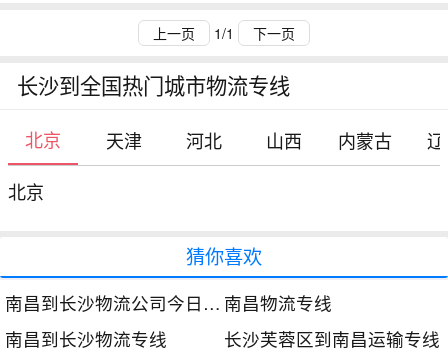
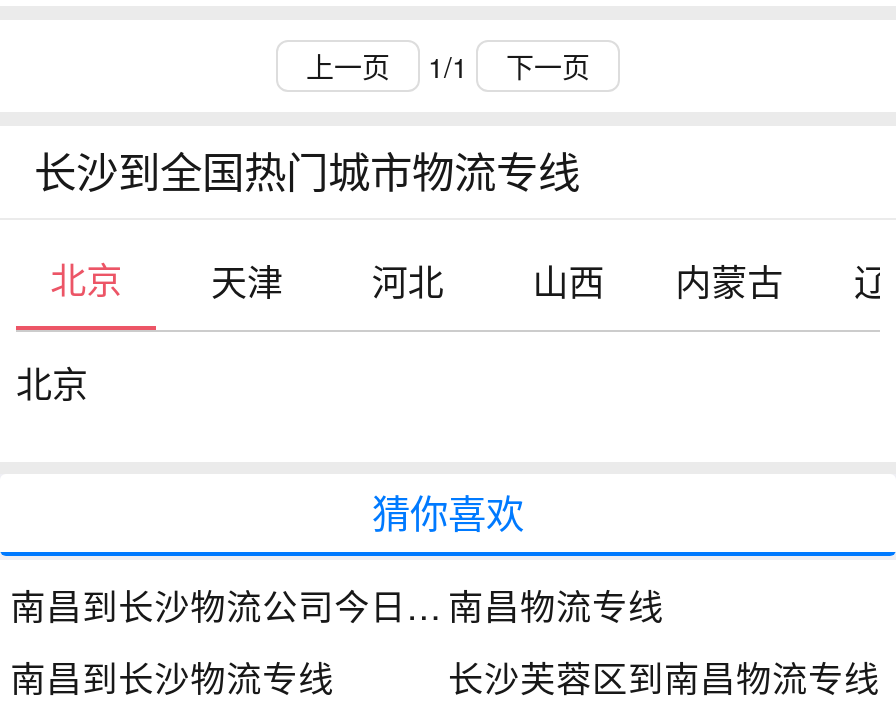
- 长沙芙蓉区到南昌运输专线
+ 长沙芙蓉区到南昌物流专线
